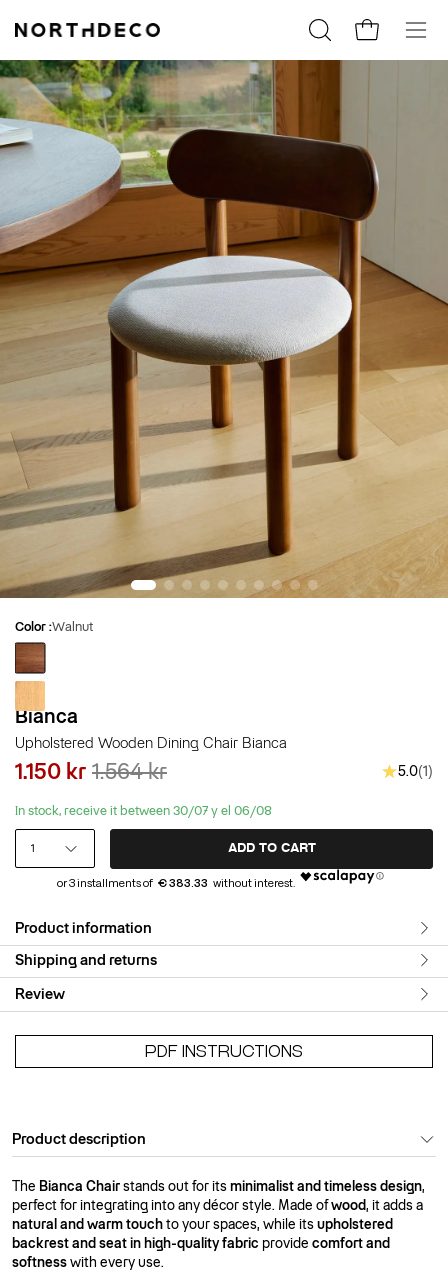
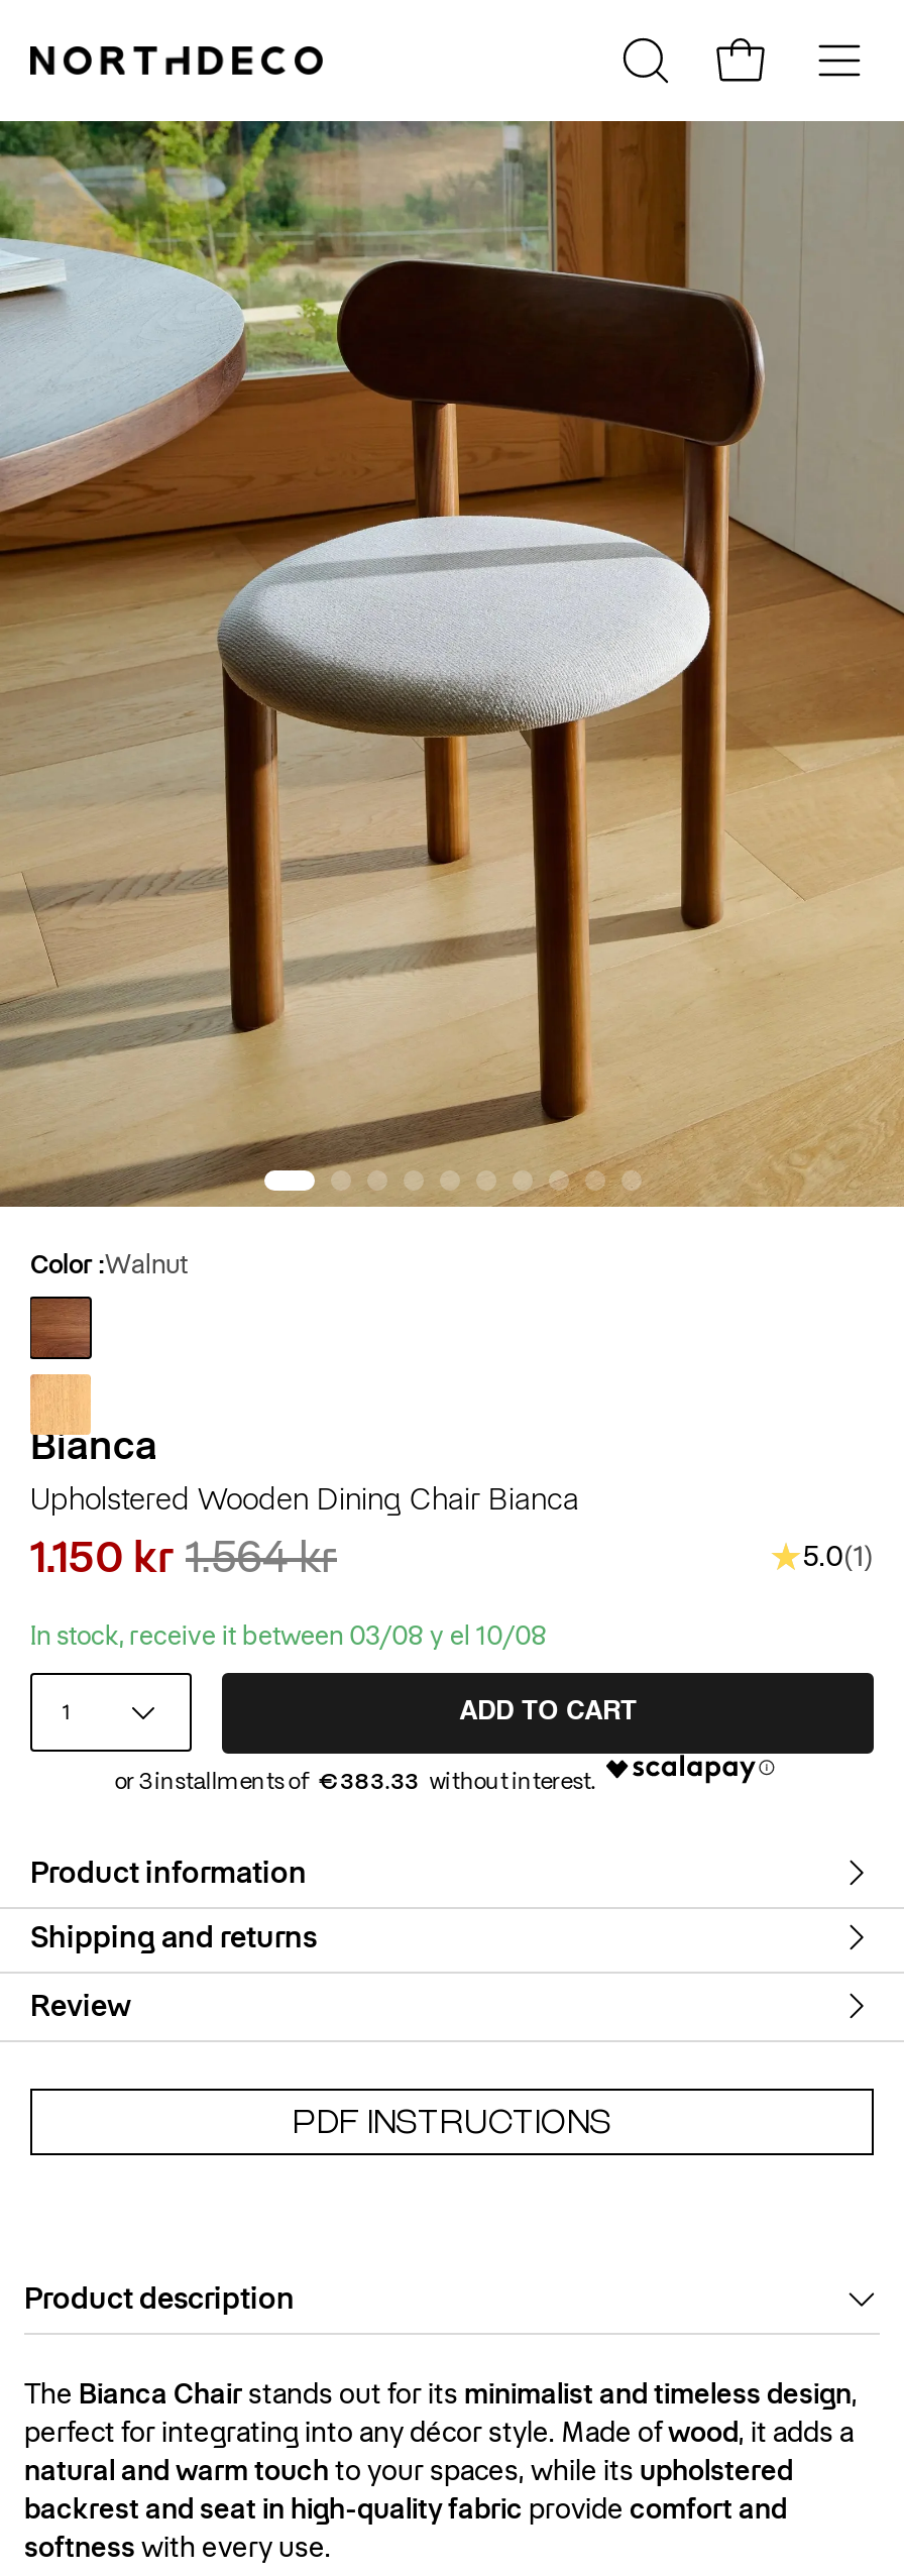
- In stock, receive it between 30/07 y el 06/08
+ In stock, receive it between 03/08 y el 10/08
